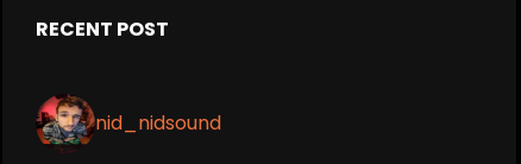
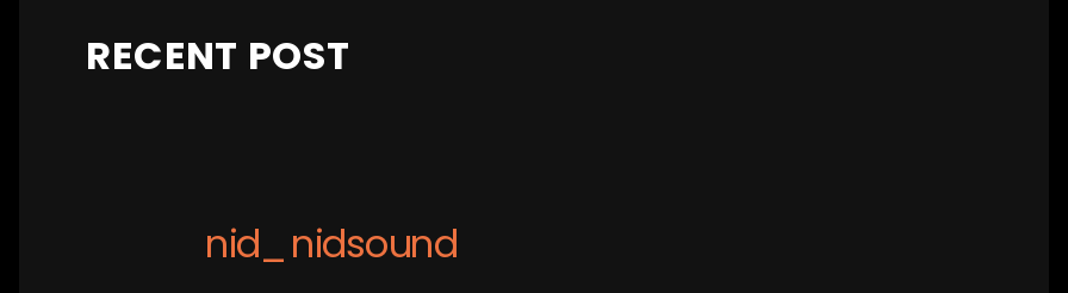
- [image]
